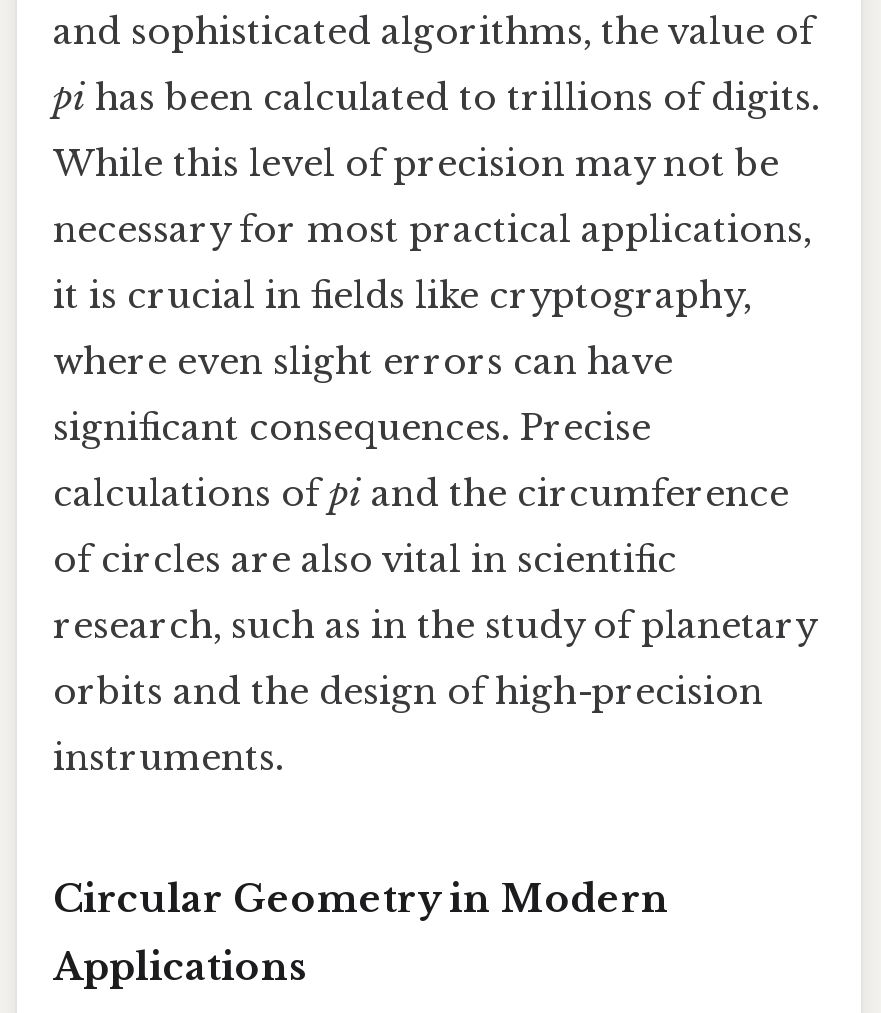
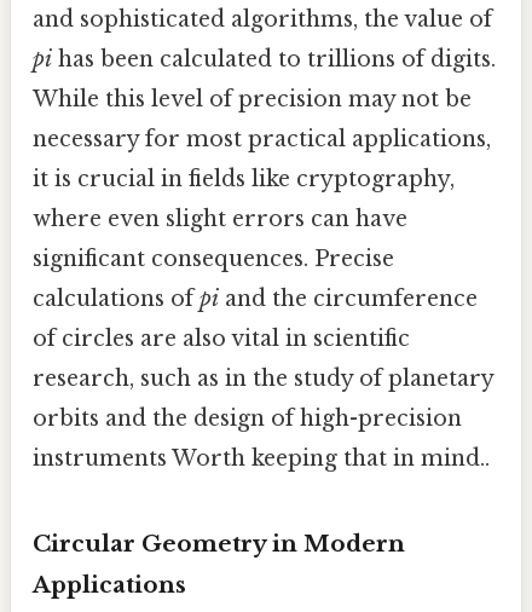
- instruments.
+ instruments Worth keeping that in mind..
